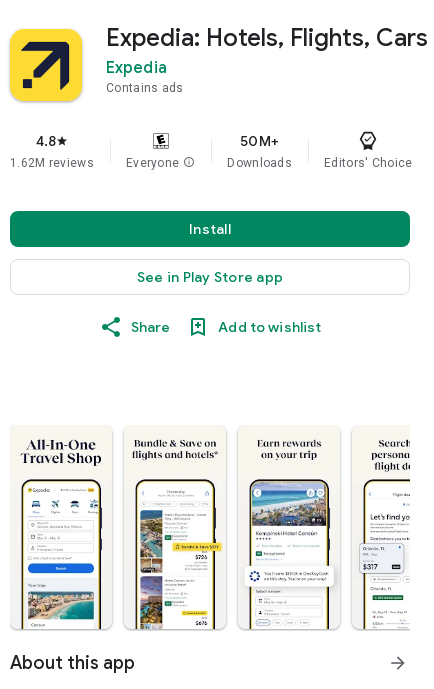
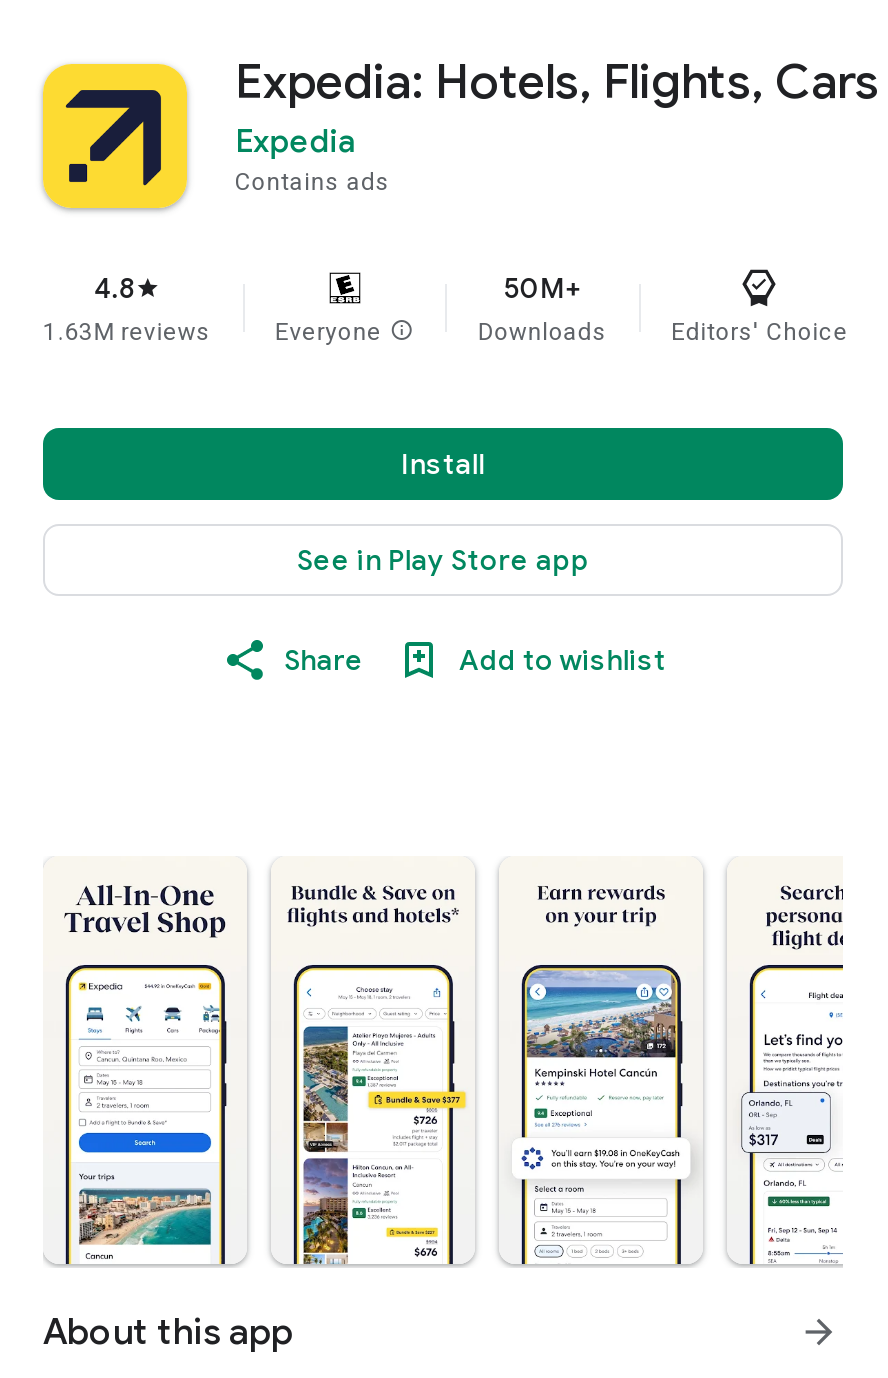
- 1.62M reviews
+ 1.63M reviews
